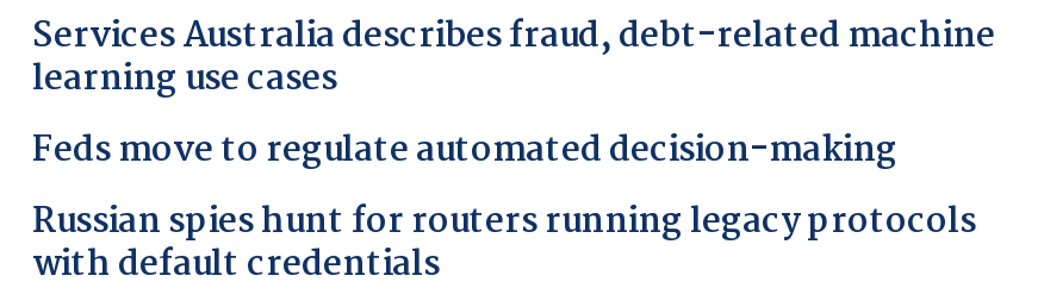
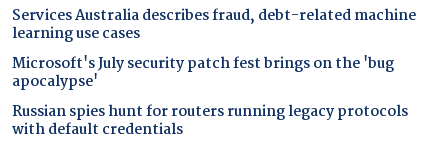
- Feds move to regulate automated decision-making
+ Microsoft's July security patch fest brings on the 'bug
+ apocalypse'
